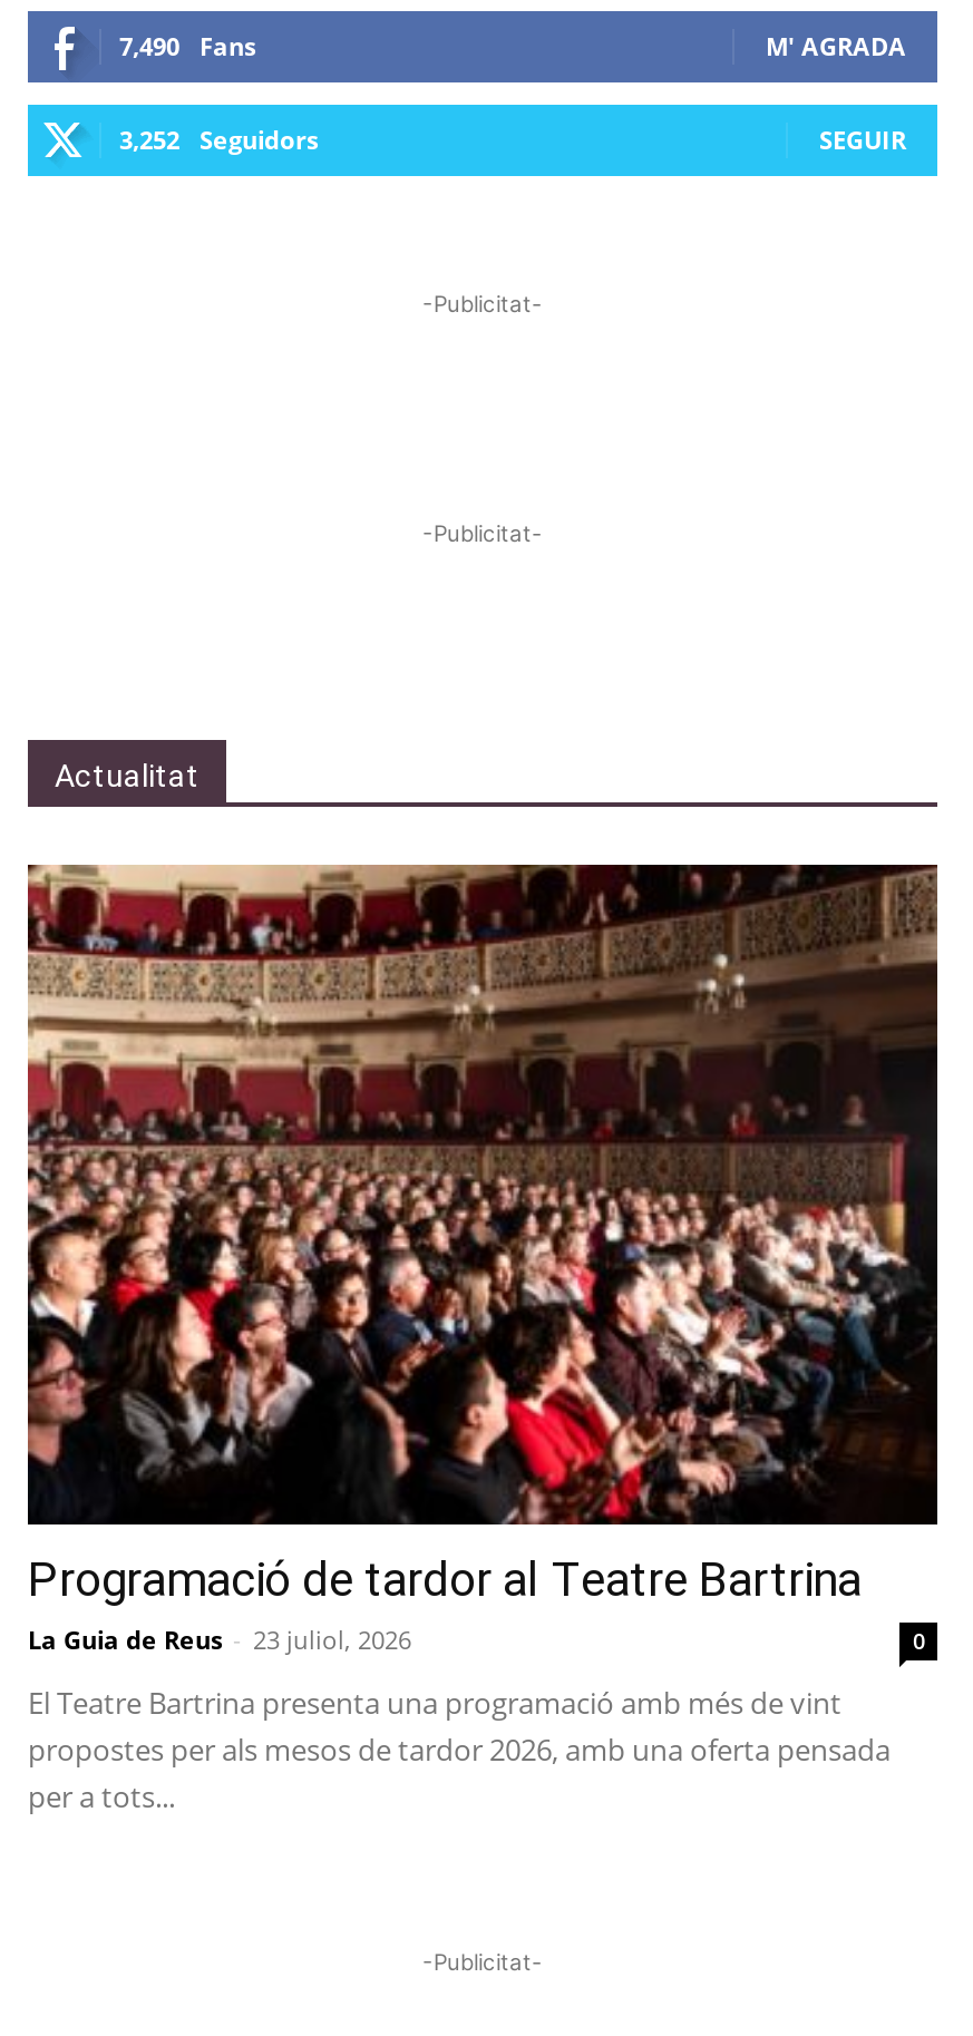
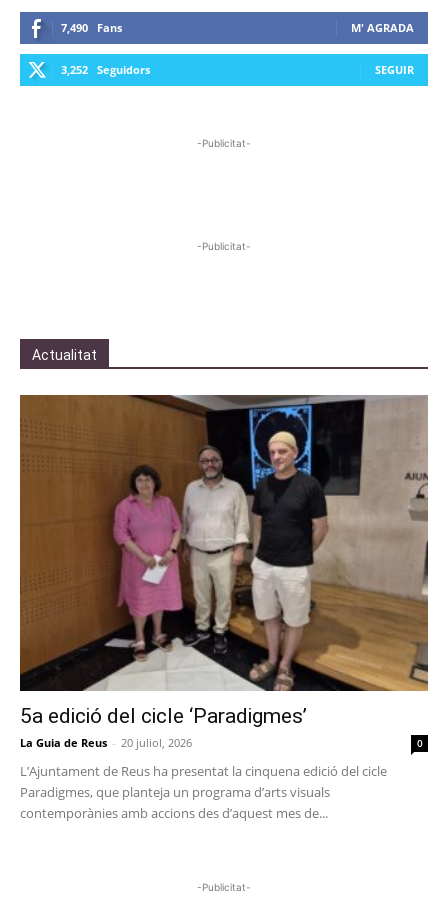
- [image]
- Programació de tardor al Teatre Bartrina
- La Guia de Reus - 23 juliol, 2026
+ [image]
+ 5a edició del cicle ‘Paradigmes’
+ La Guia de Reus - 20 juliol, 2026

- El Teatre Bartrina presenta una programació amb més de vint
- propostes per als mesos de tardor 2026, amb una oferta pensada
- per a tots...
+ L’Ajuntament de Reus ha presentat la cinquena edició del cicle
+ Paradigmes, que planteja un programa d’arts visuals
+ contemporànies amb accions des d’aquest mes de...
